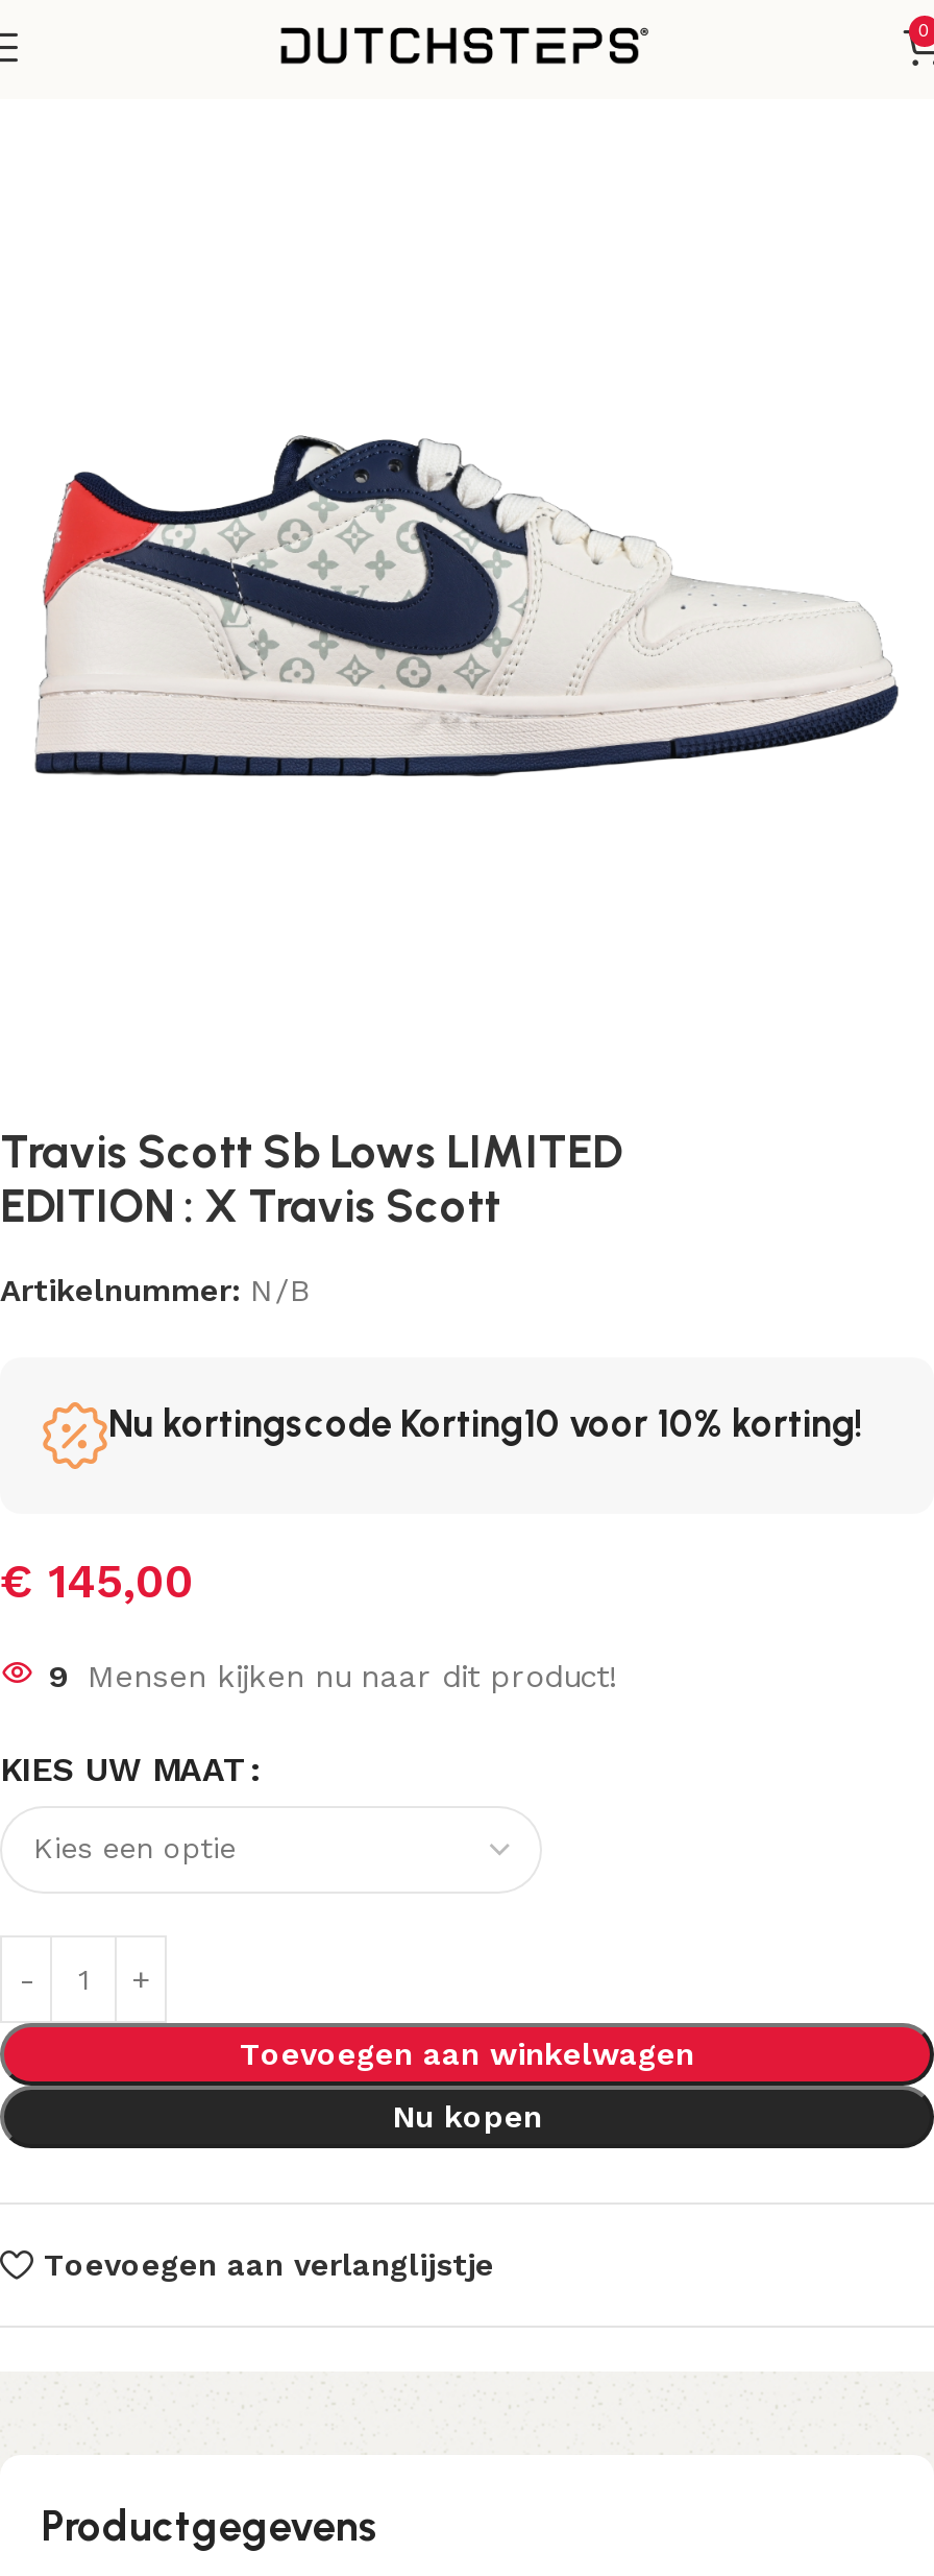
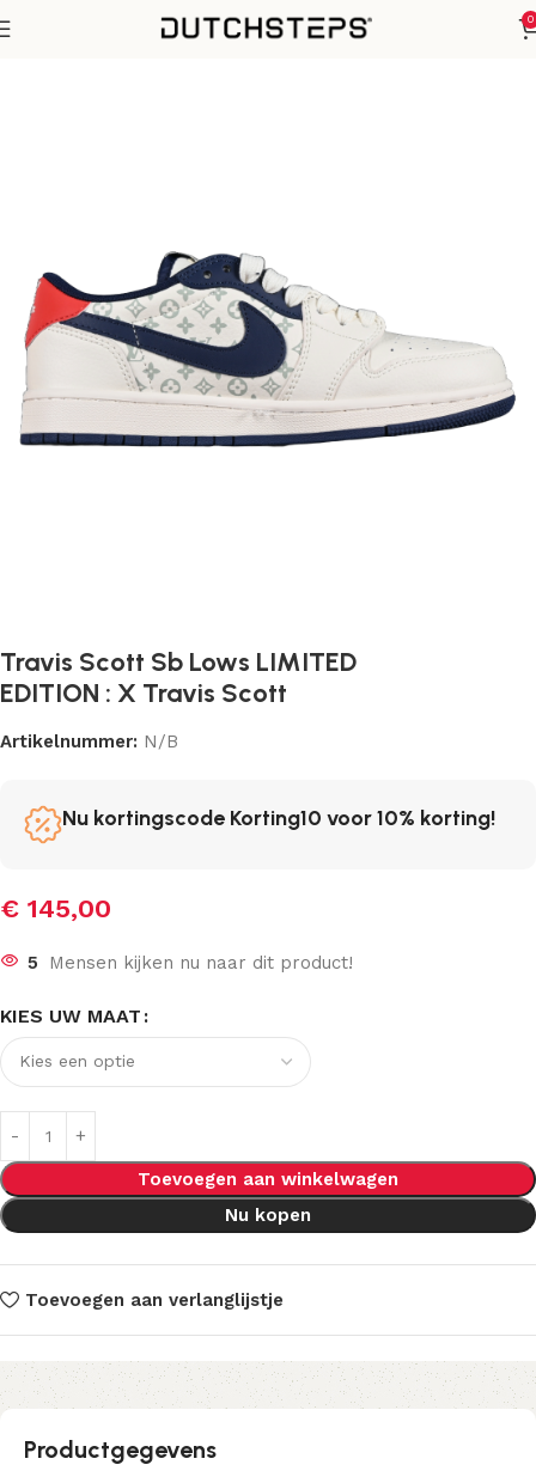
- 9 Mensen kijken nu naar dit product!
+ 5 Mensen kijken nu naar dit product!
